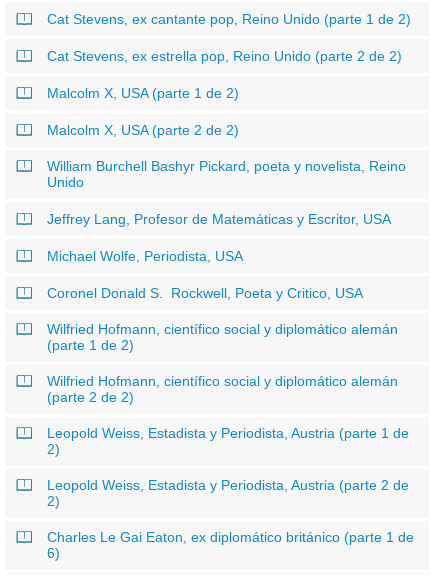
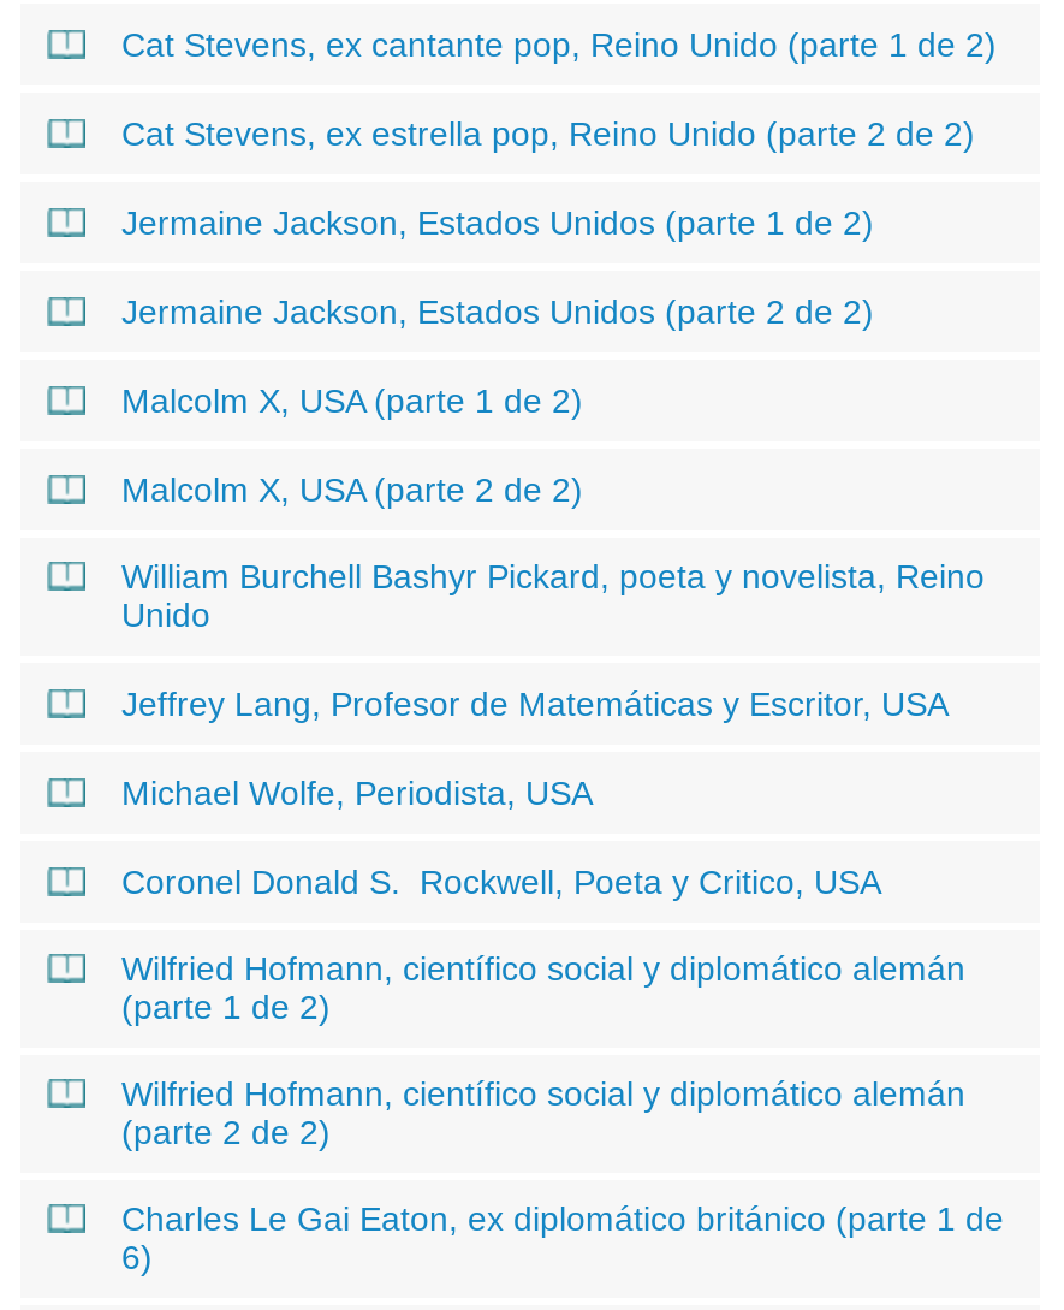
+ Jermaine Jackson, Estados Unidos (parte 1 de 2)
+ Jermaine Jackson, Estados Unidos (parte 2 de 2)

moved down: Malcolm X, USA (parte 1 de 2) | Malcolm X, USA (parte 2 de 2) | William Burchell Bashyr Pickard, poeta y novelista, Reino | ... | Wilfried Hofmann, científico social y diplomático alemán | (parte 2 de 2)

- Leopold Weiss, Estadista y Periodista, Austria (parte 1 de
- 2)
- Leopold Weiss, Estadista y Periodista, Austria (parte 2 de
- 2)
